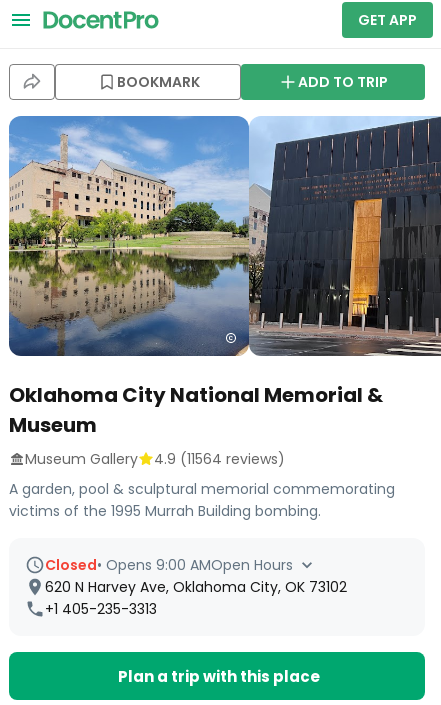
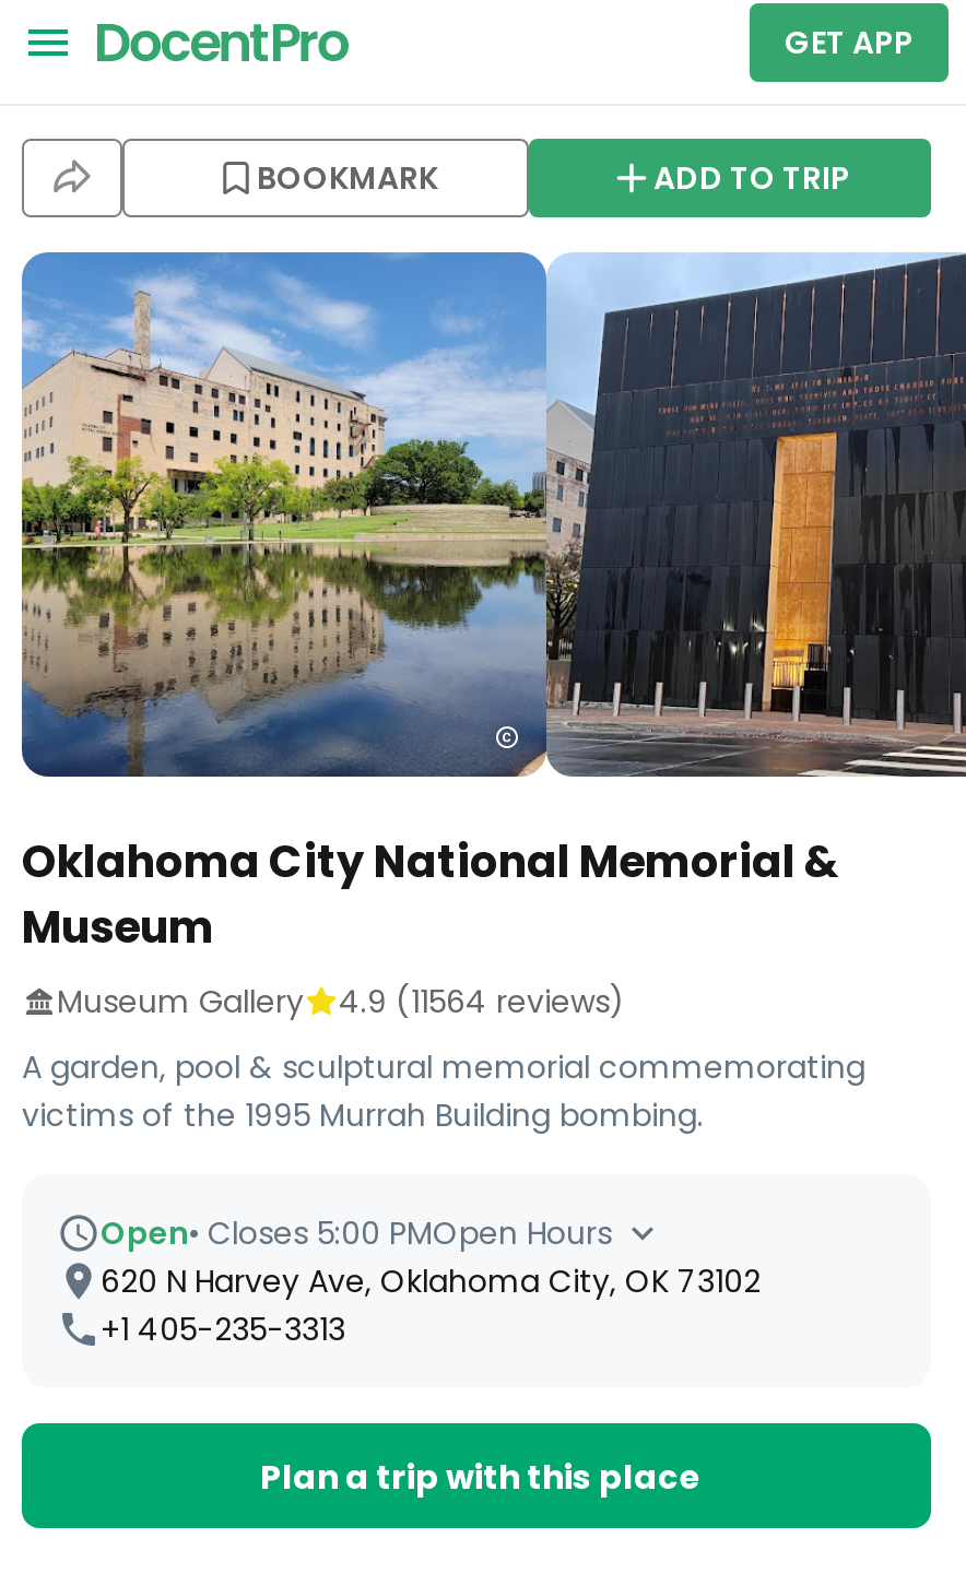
- Closed • Opens 9:00 AMOpen Hours
+ Open • Closes 5:00 PMOpen Hours
